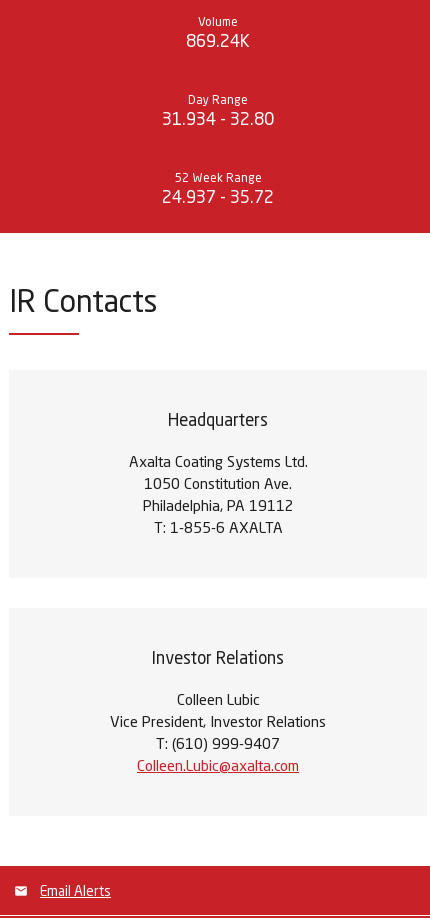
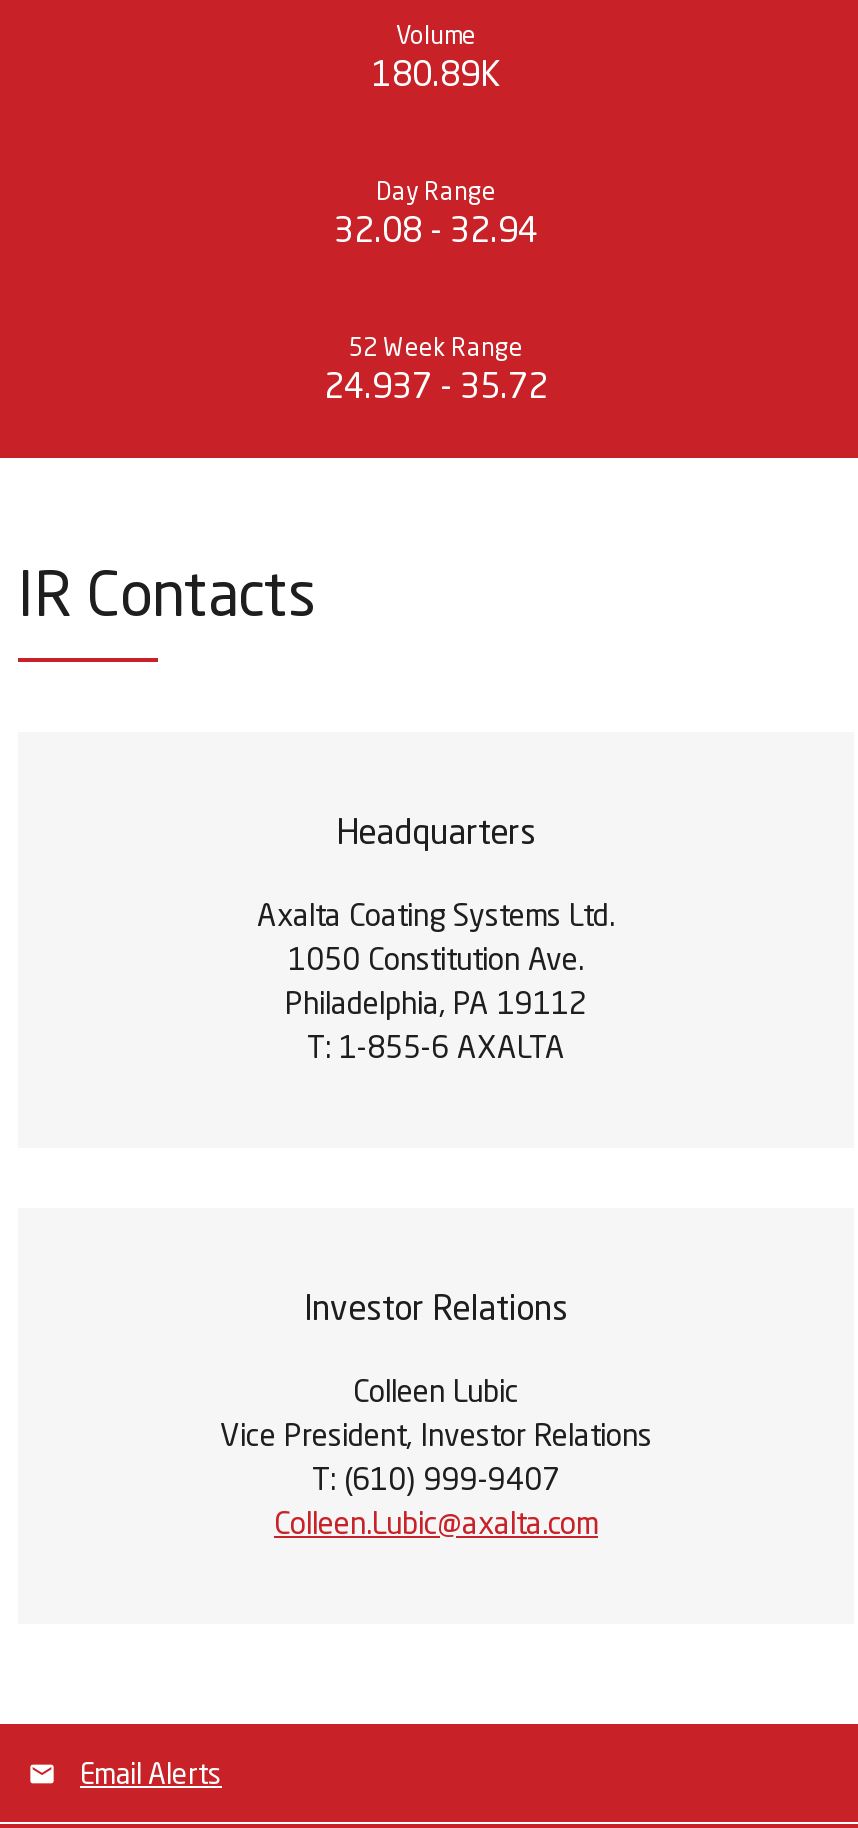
- 869.24K
+ 180.89K

- 31.934 - 32.80
+ 32.08 - 32.94
